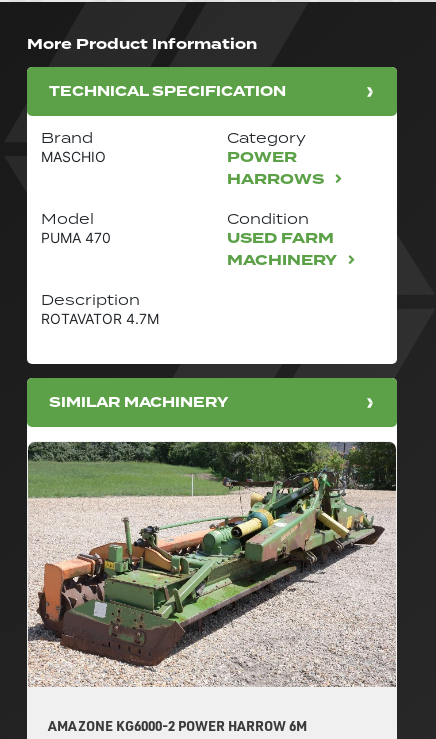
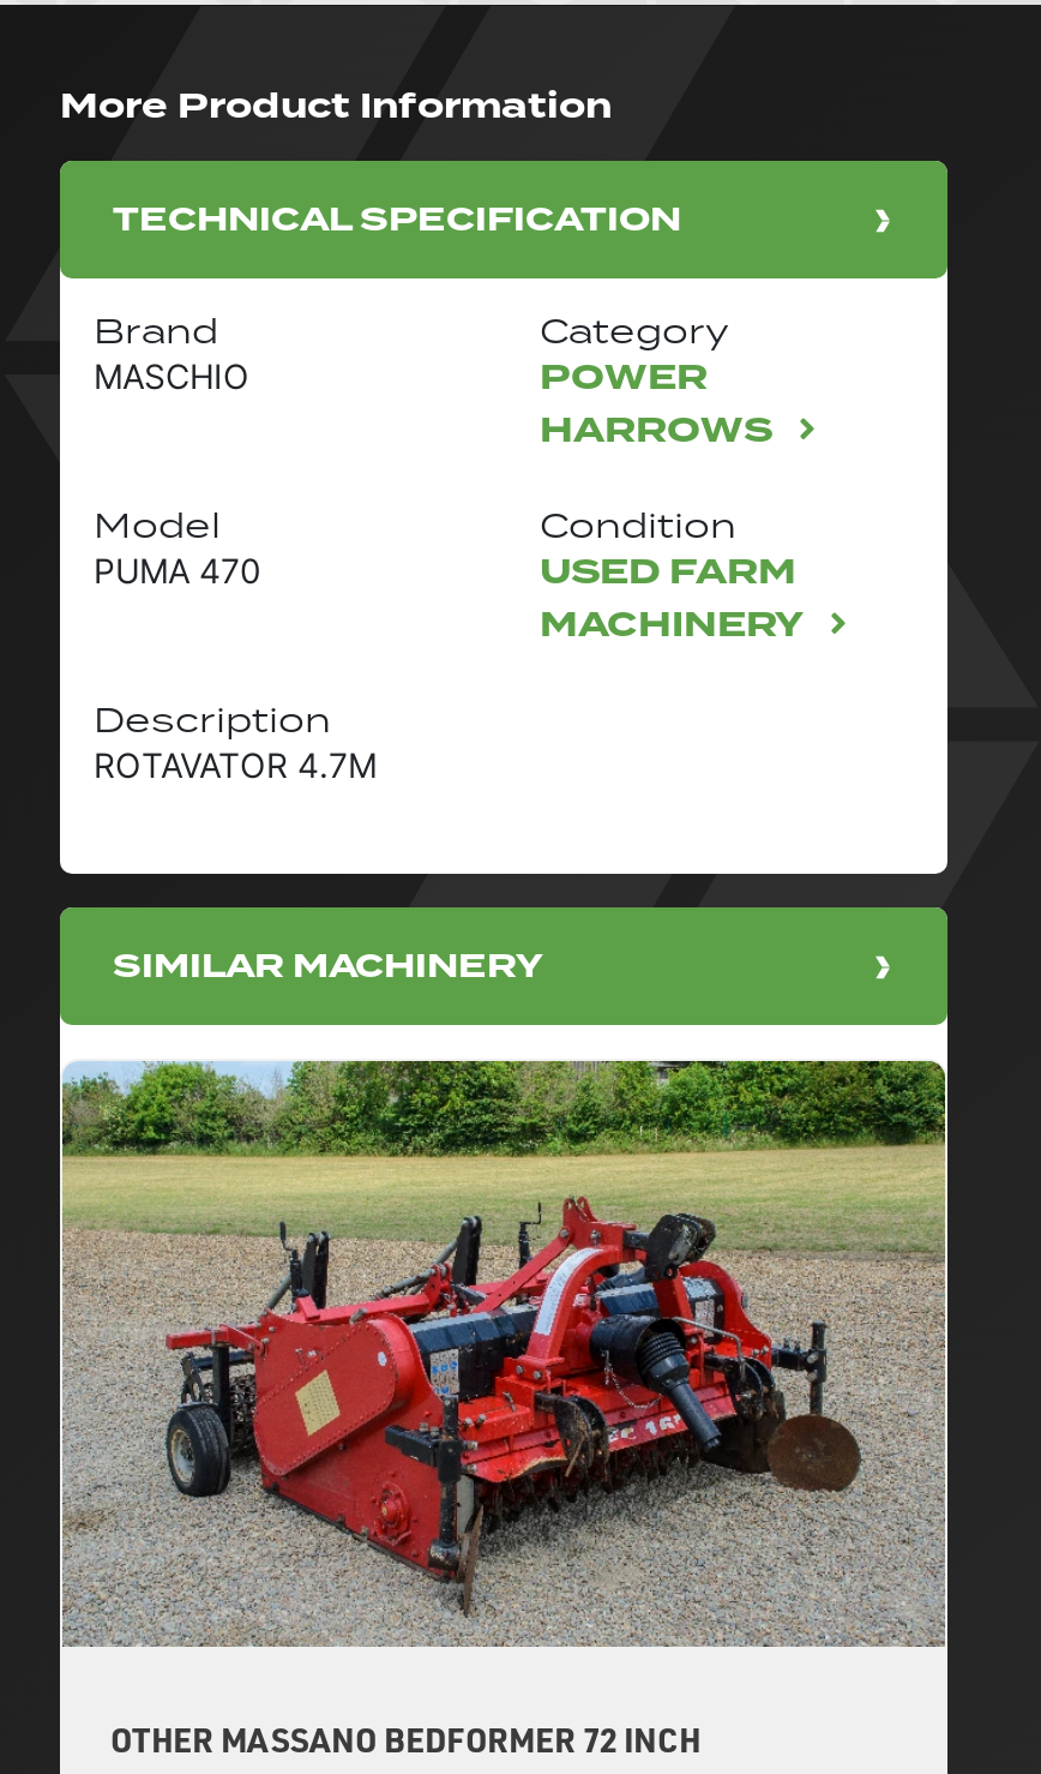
- [image]
- AMAZONE KG6000-2 POWER HARROW 6M
+ [image]
+ OTHER MASSANO BEDFORMER 72 INCH
